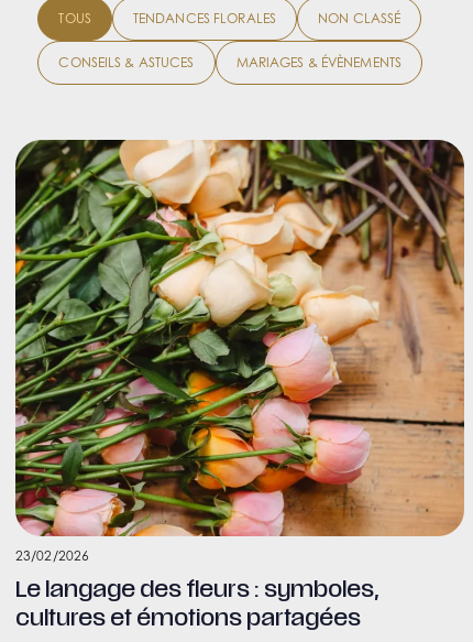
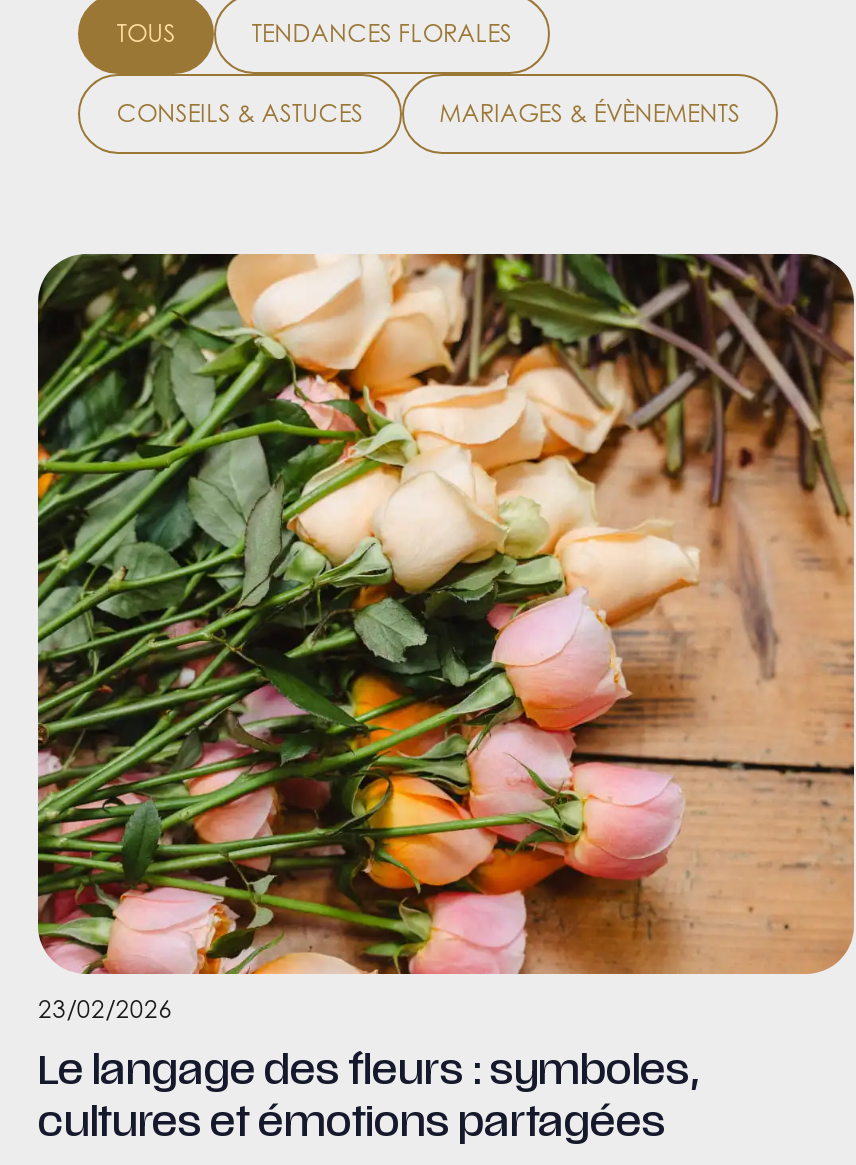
- NON CLASSÉ
